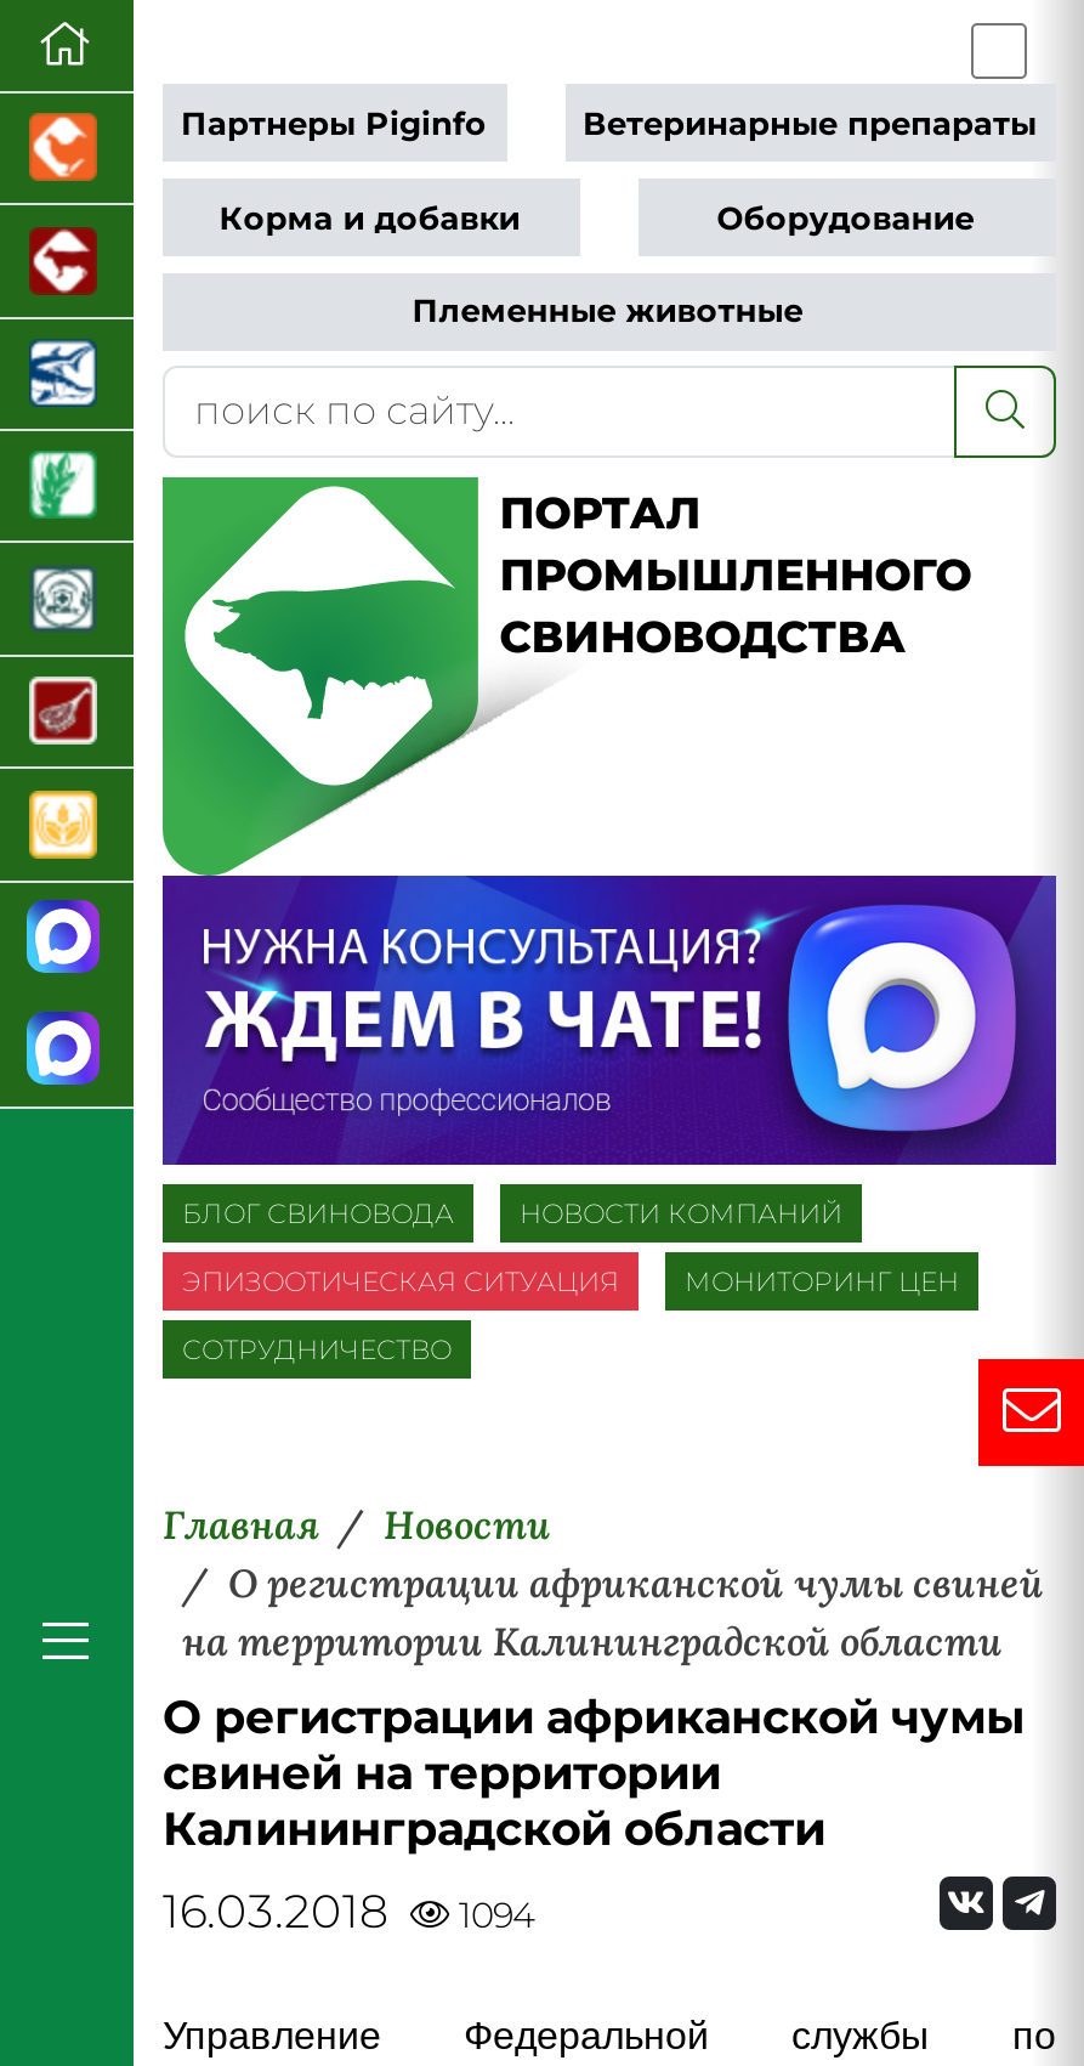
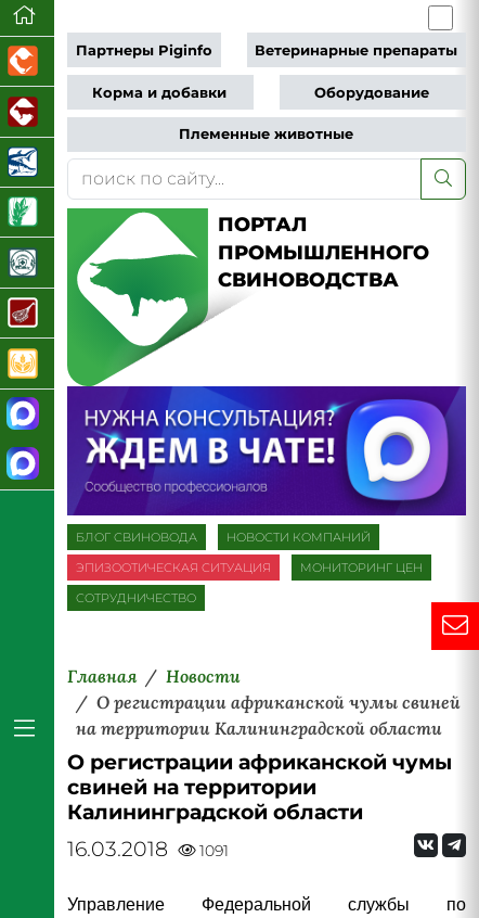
- 16.03.2018 1094
+ 16.03.2018 1091
